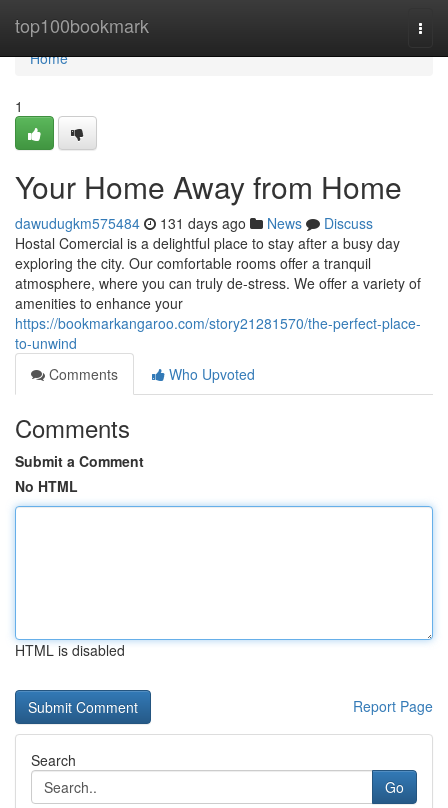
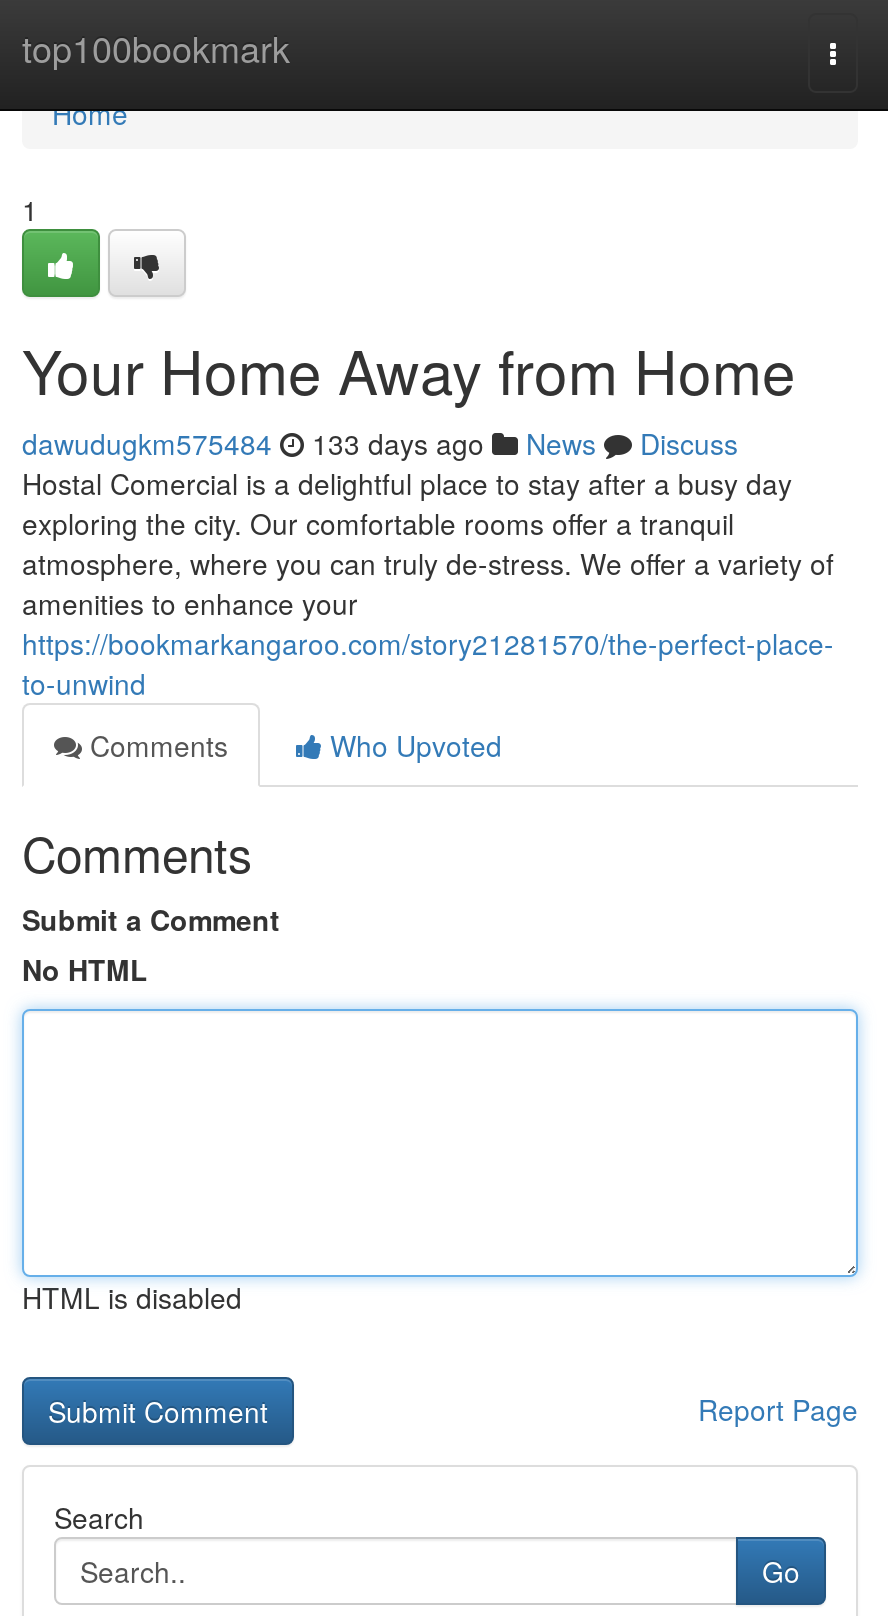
- dawudugkm575484 131 days ago News Discuss
+ dawudugkm575484 133 days ago News Discuss
